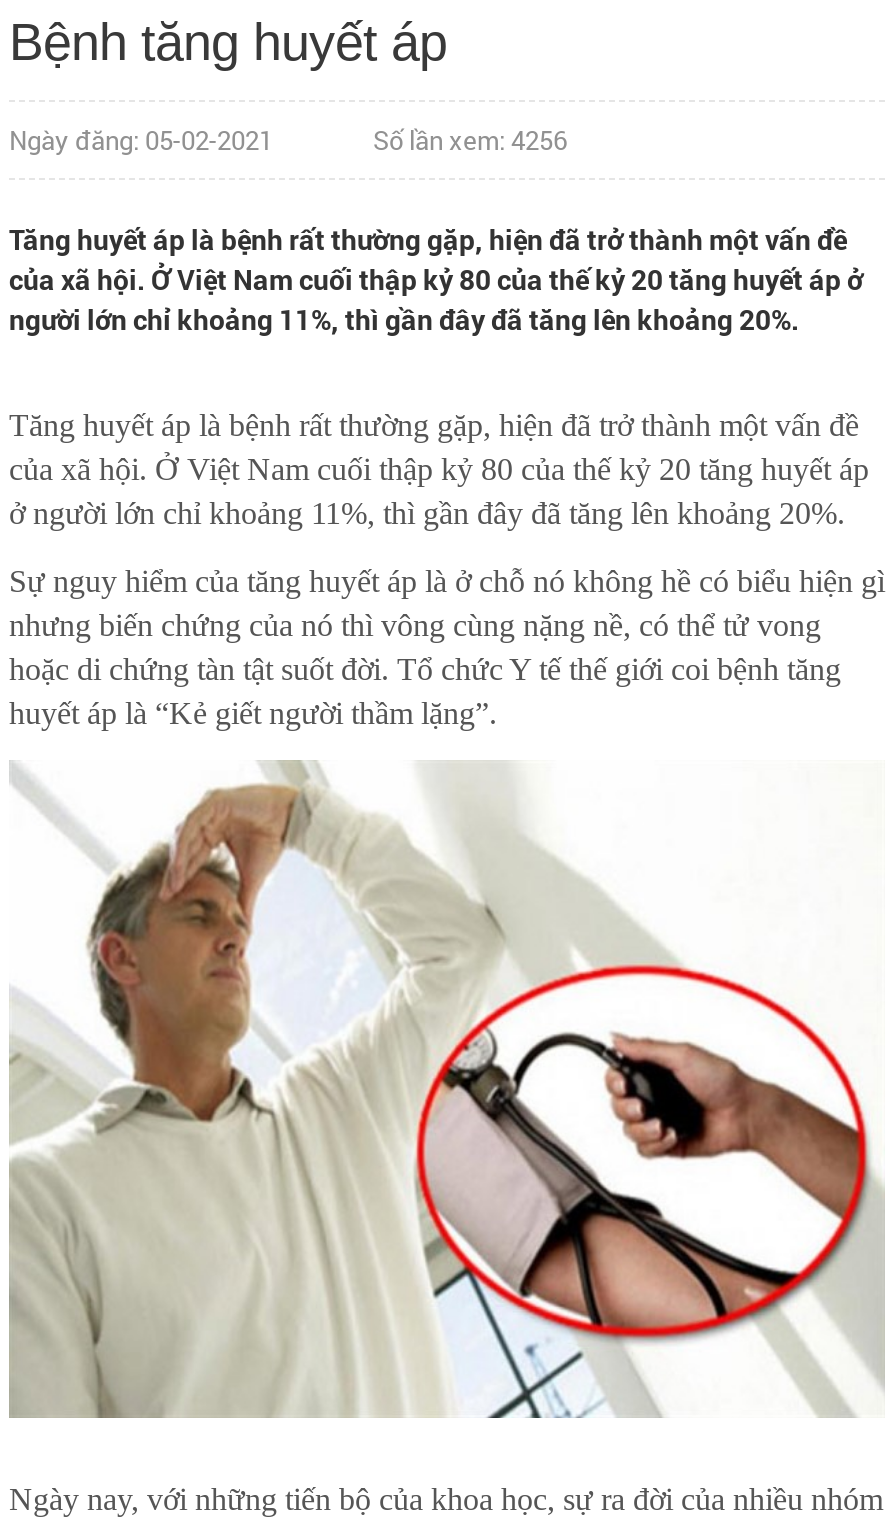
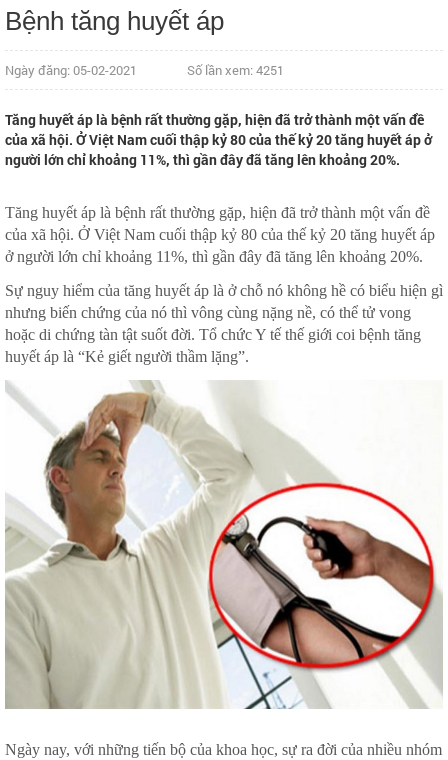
- Số lần xem: 4256
+ Số lần xem: 4251
